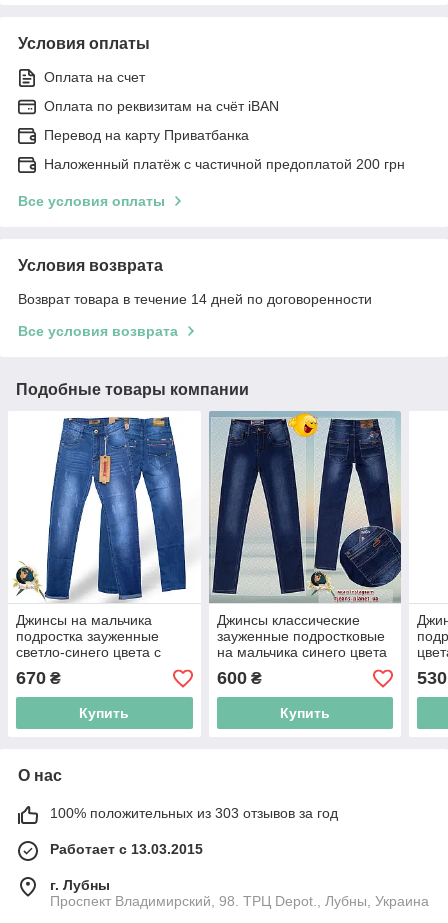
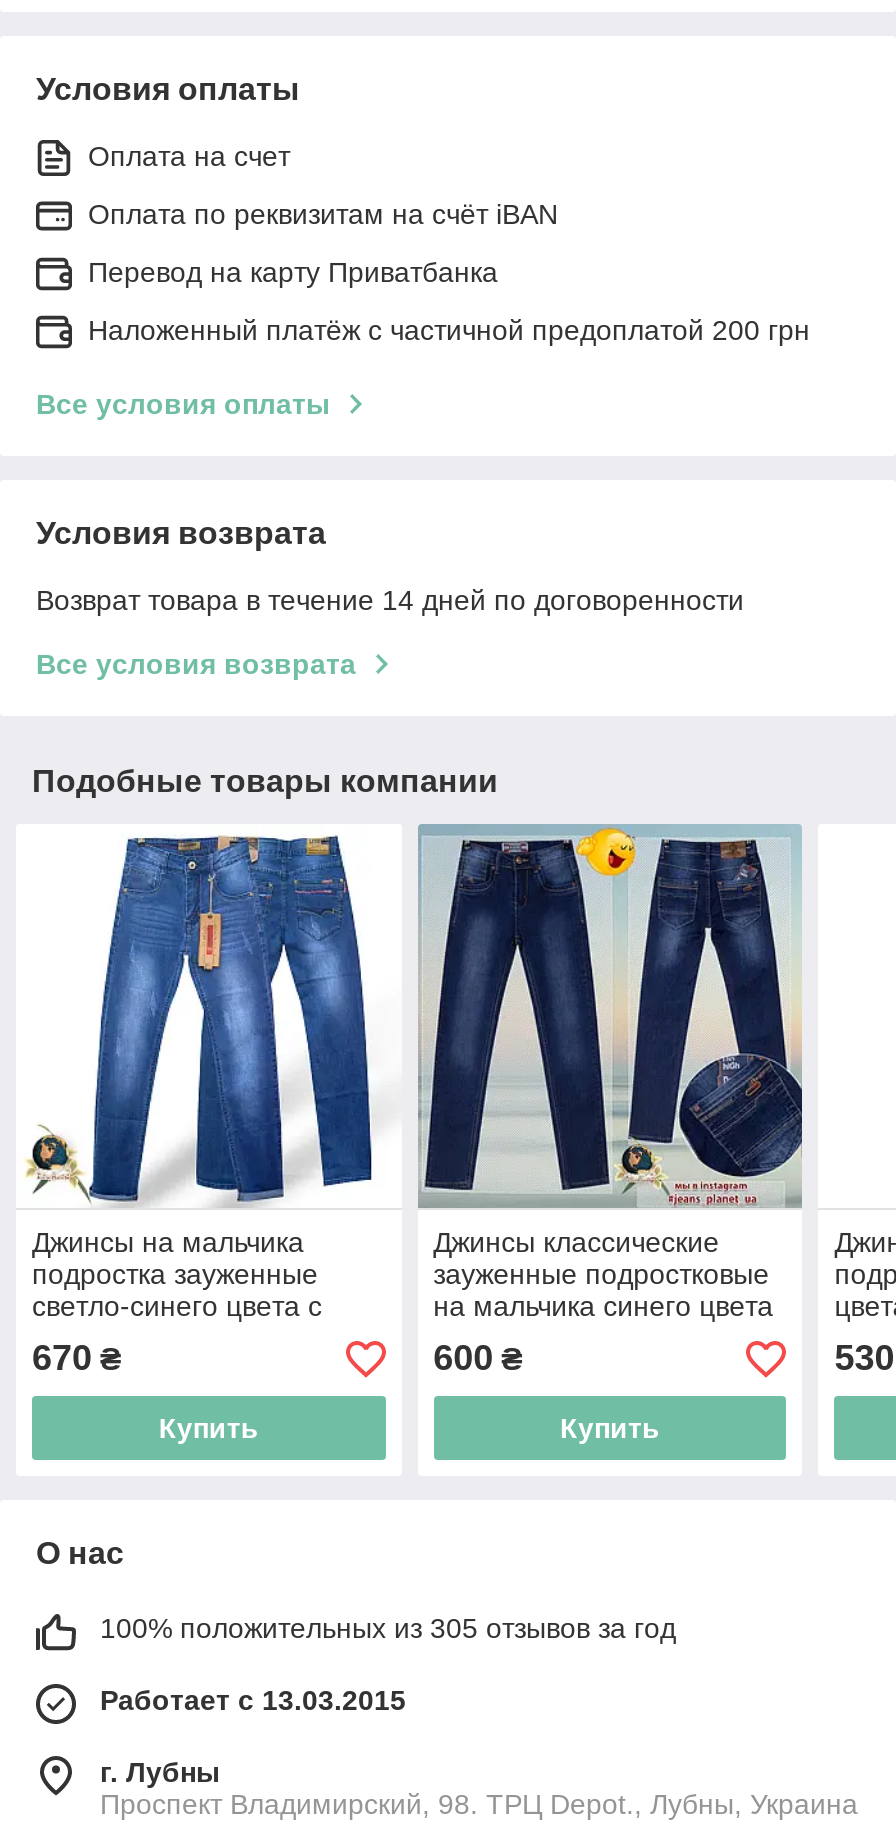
- 100% положительных из 303 отзывов за год
+ 100% положительных из 305 отзывов за год
